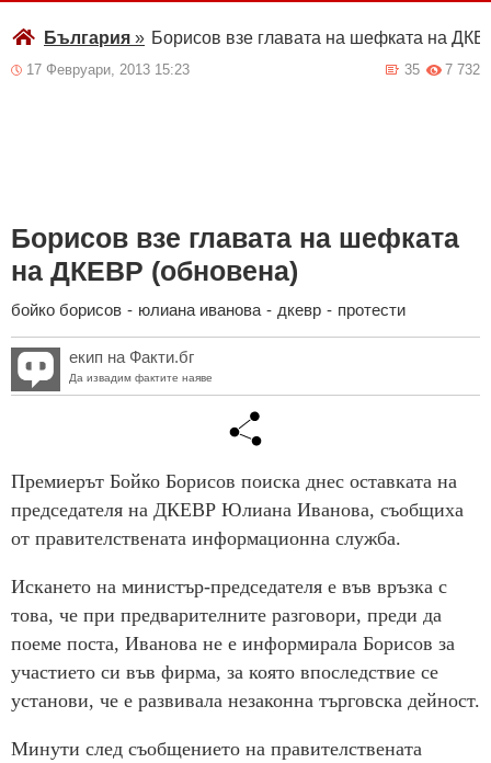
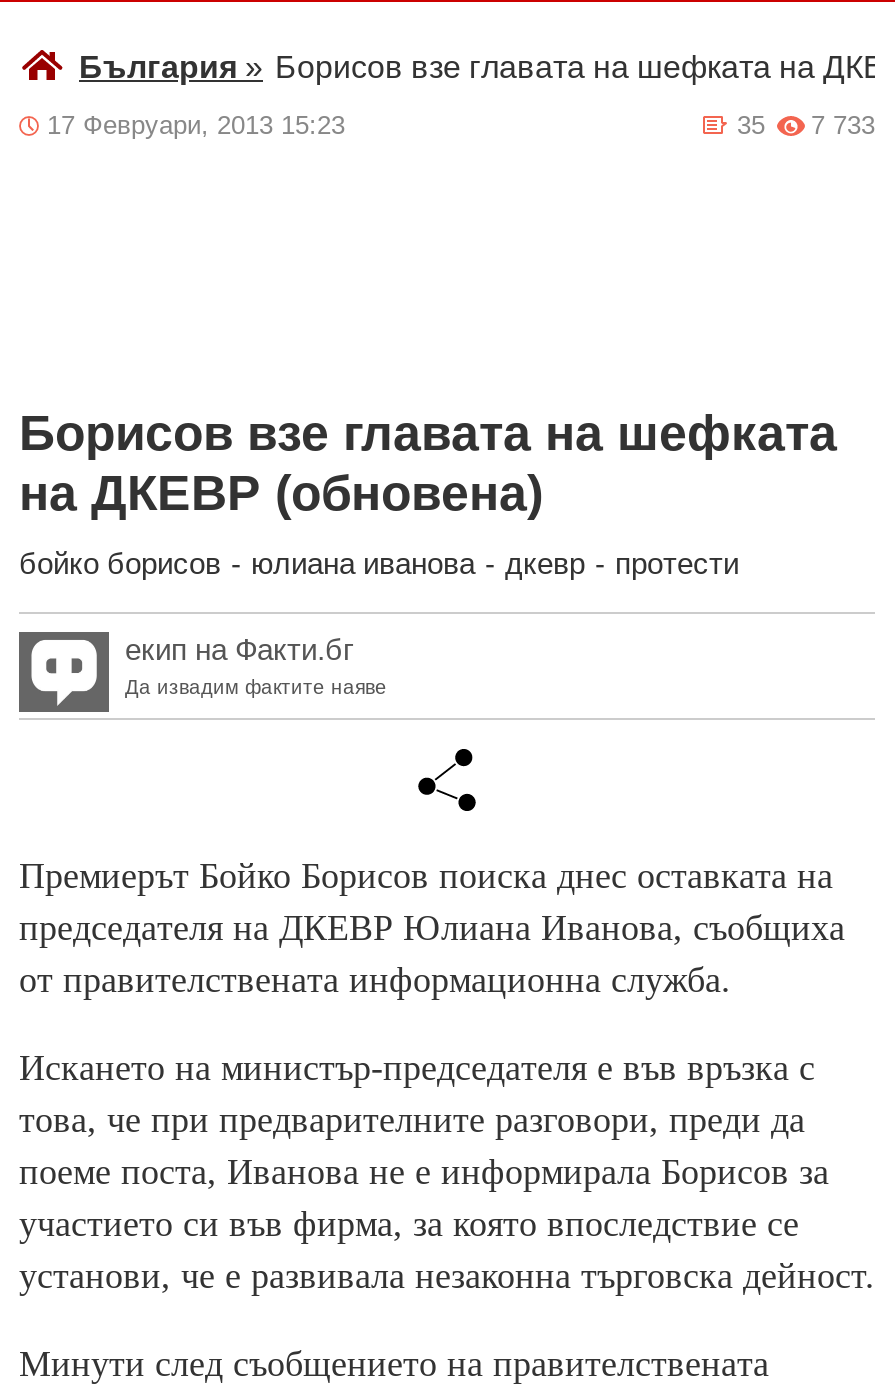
- 35 7 732
+ 35 7 733
